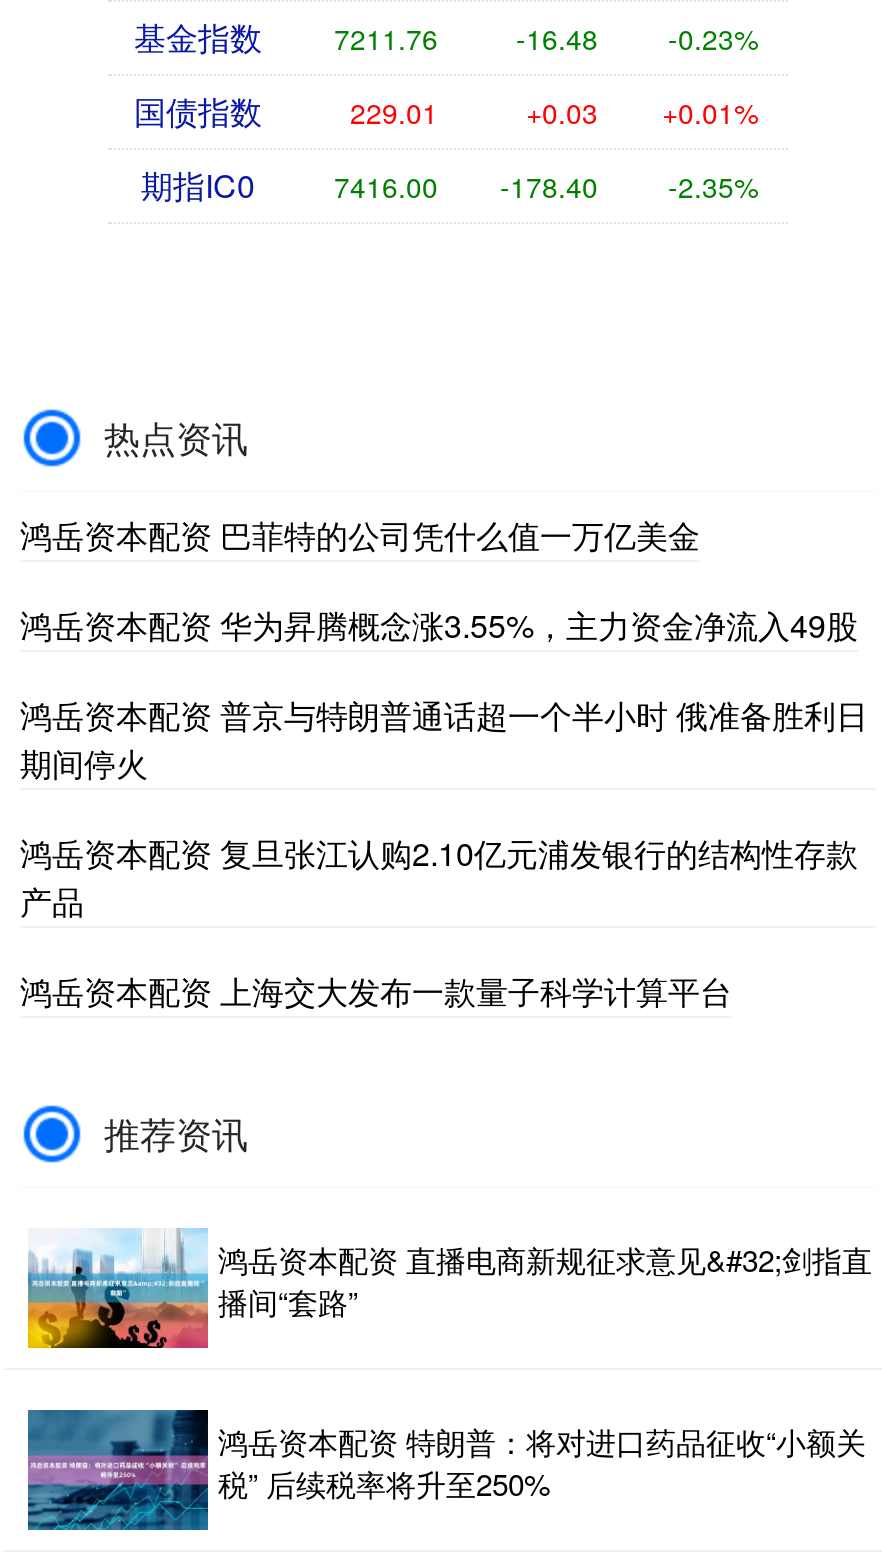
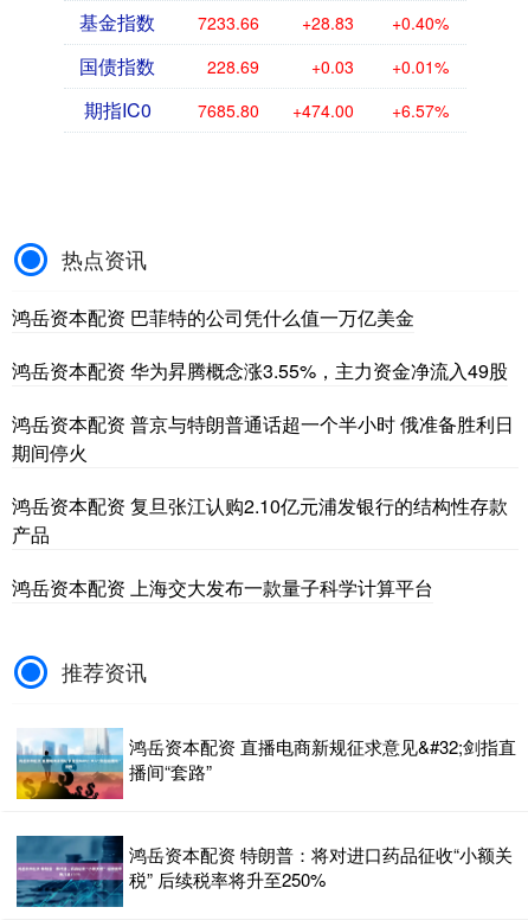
- 7211.76
+ 7233.66

- -16.48
+ +28.83

- -0.23%
+ +0.40%

- 229.01
+ 228.69

- 7416.00
+ 7685.80

- -178.40
+ +474.00

- -2.35%
+ +6.57%
